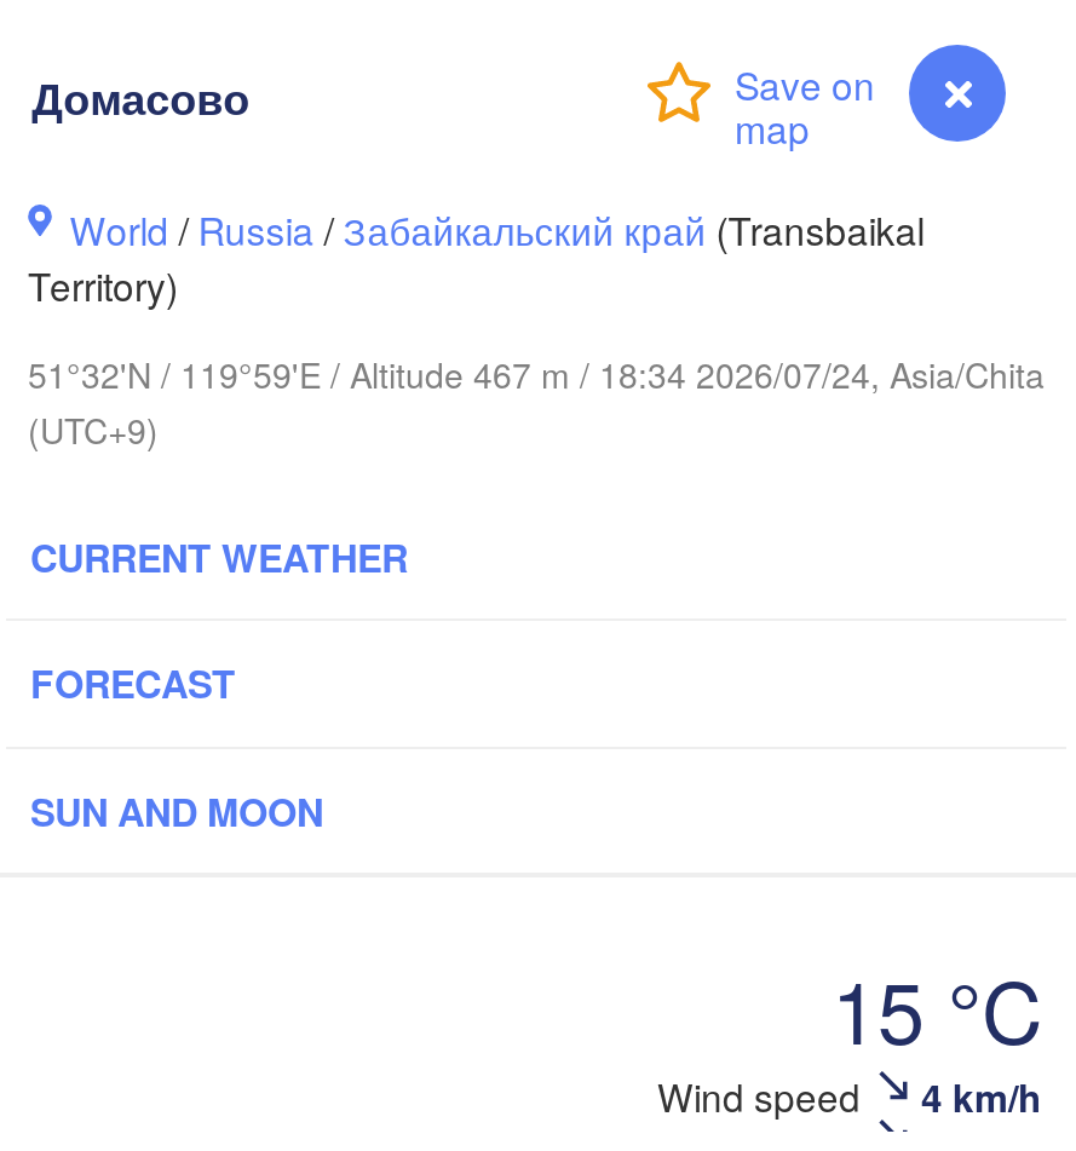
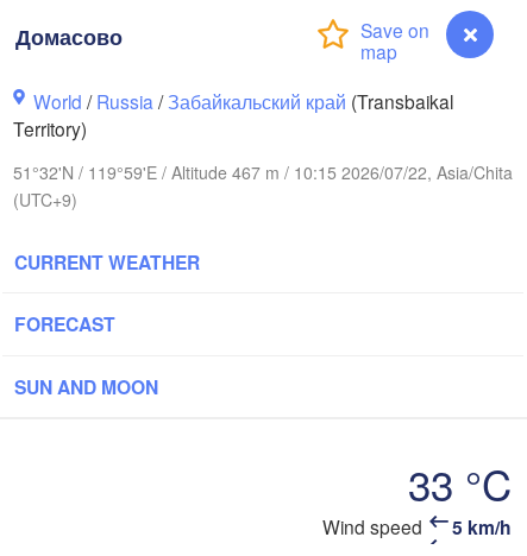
- 51°32'N / 119°59'E / Altitude 467 m / 18:34 2026/07/24, Asia/Chita
+ 51°32'N / 119°59'E / Altitude 467 m / 10:15 2026/07/22, Asia/Chita

- 15 °C
+ 33 °C

- Wind speed 4 km/h
+ Wind speed 5 km/h
